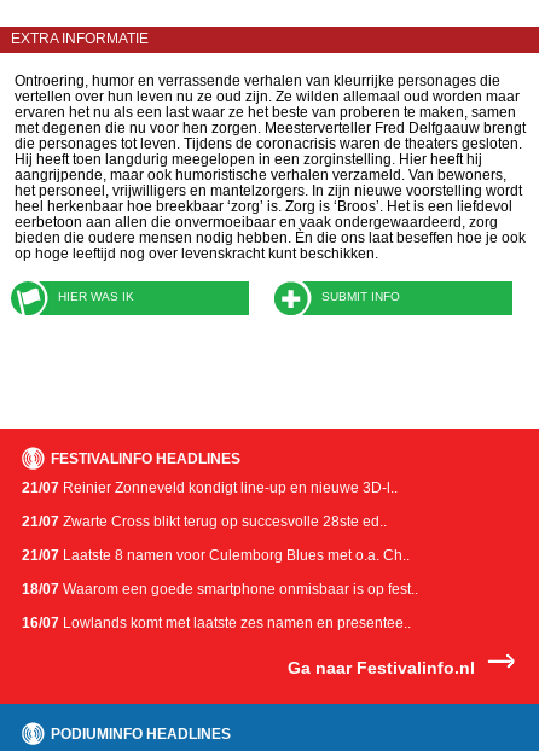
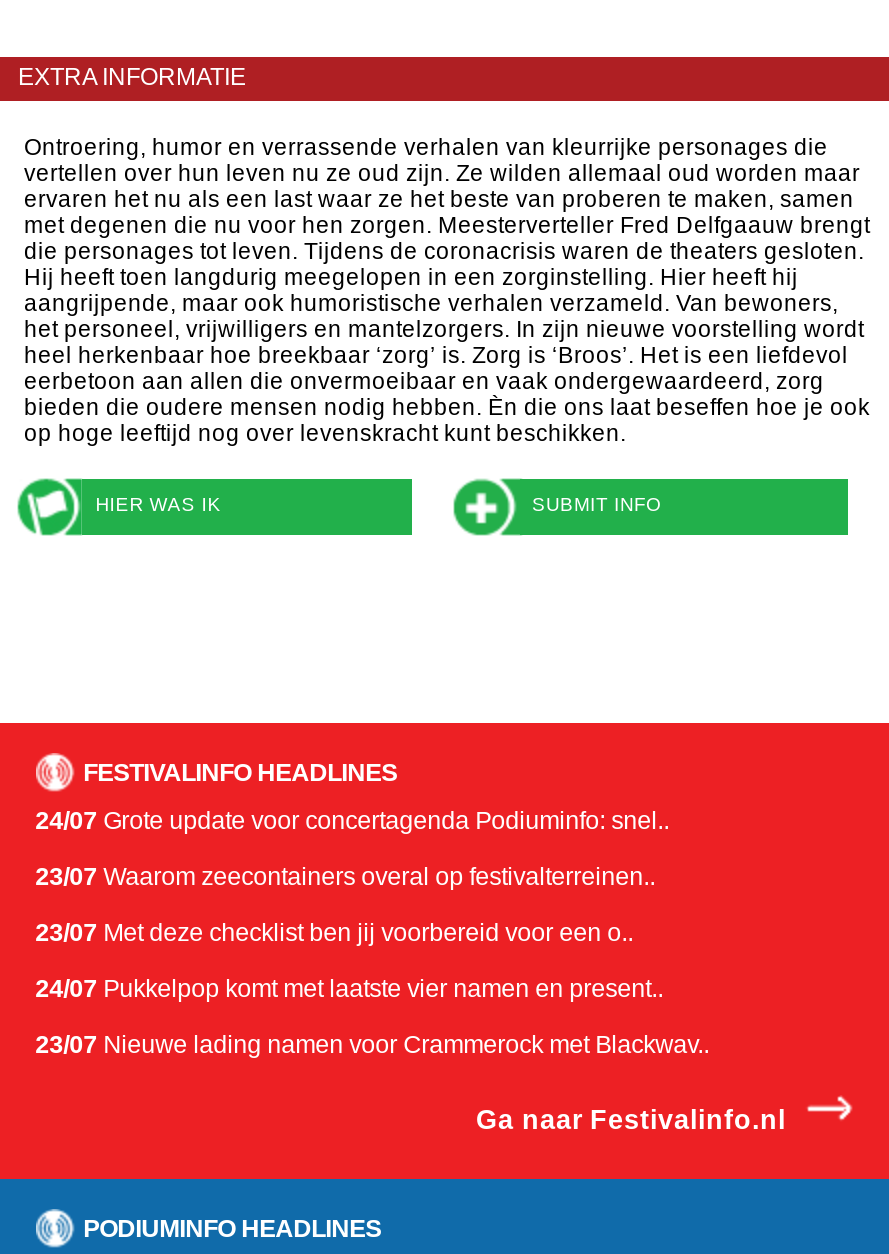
- 21/07 Reinier Zonneveld kondigt line-up en nieuwe 3D-l..
+ 24/07 Grote update voor concertagenda Podiuminfo: snel..

- 21/07 Zwarte Cross blikt terug op succesvolle 28ste ed..
+ 23/07 Waarom zeecontainers overal op festivalterreinen..

- 21/07 Laatste 8 namen voor Culemborg Blues met o.a. Ch..
+ 23/07 Met deze checklist ben jij voorbereid voor een o..

- 18/07 Waarom een goede smartphone onmisbaar is op fest..
+ 24/07 Pukkelpop komt met laatste vier namen en present..

- 16/07 Lowlands komt met laatste zes namen en presentee..
+ 23/07 Nieuwe lading namen voor Crammerock met Blackwav..
